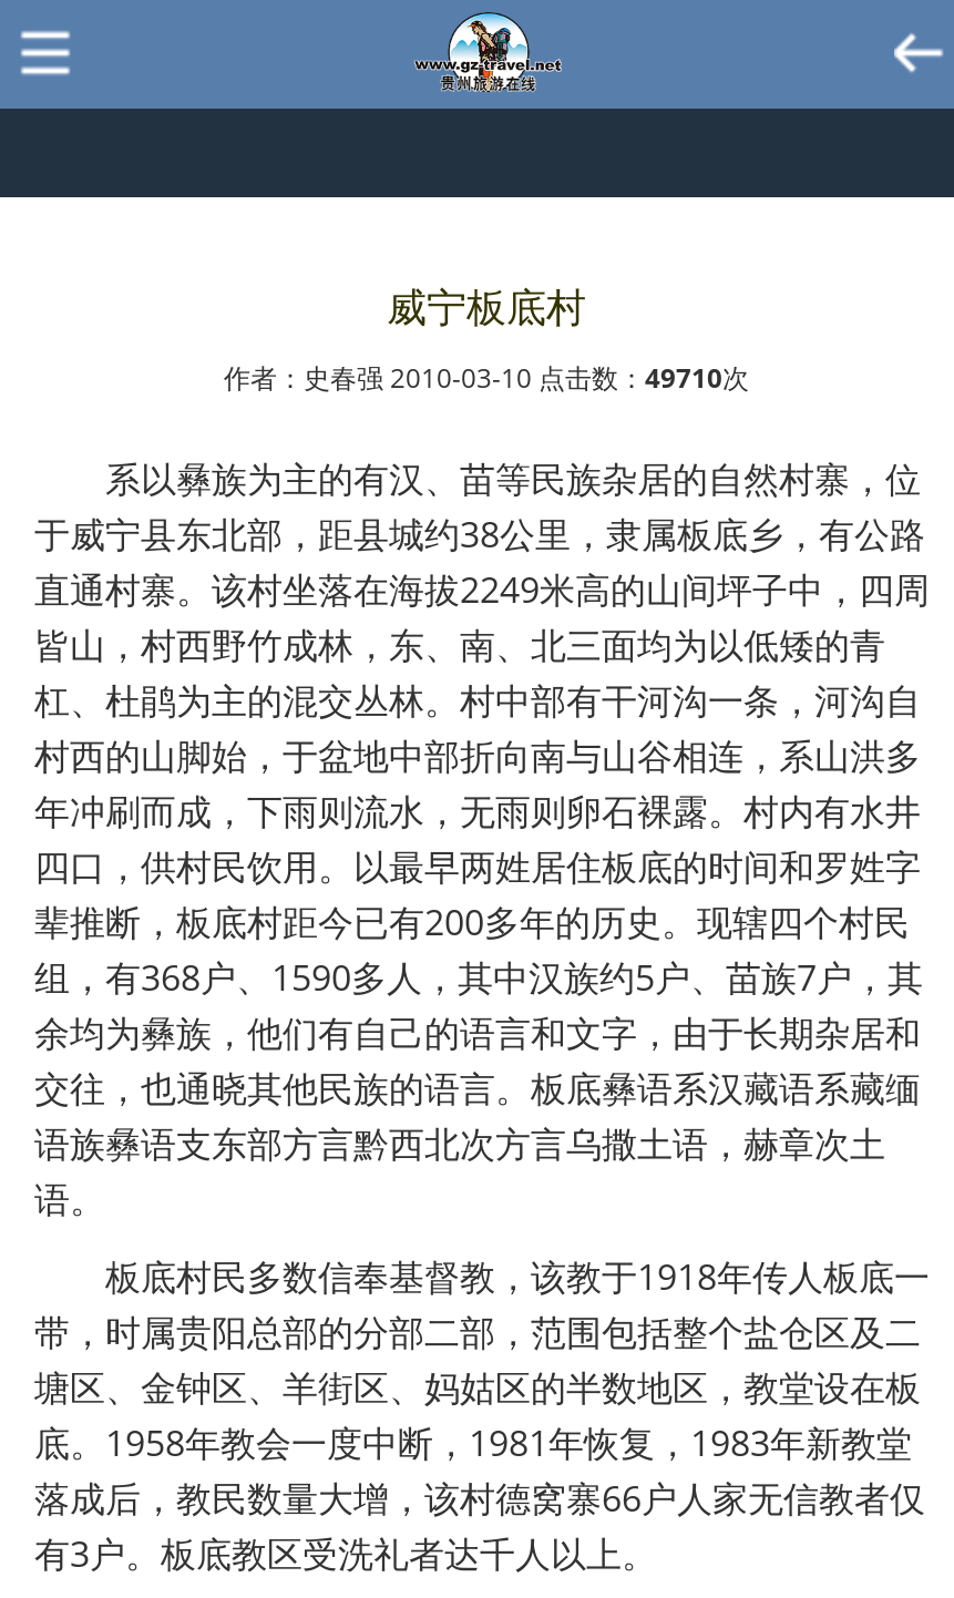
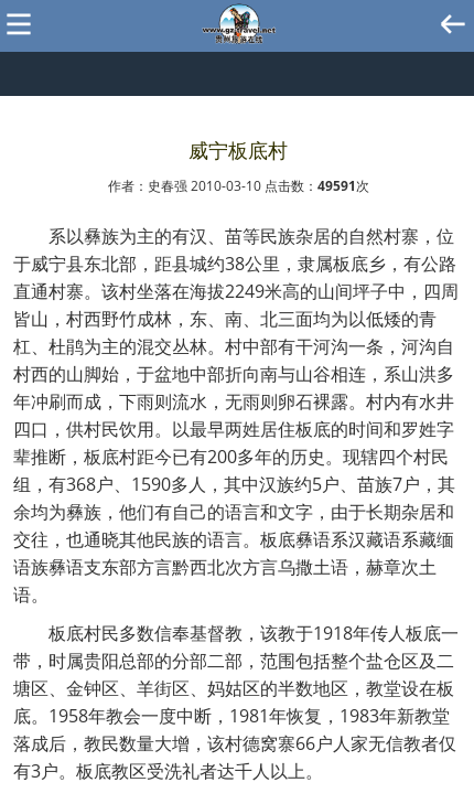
- 作者：史春强 2010-03-10 点击数：49710次
+ 作者：史春强 2010-03-10 点击数：49591次
